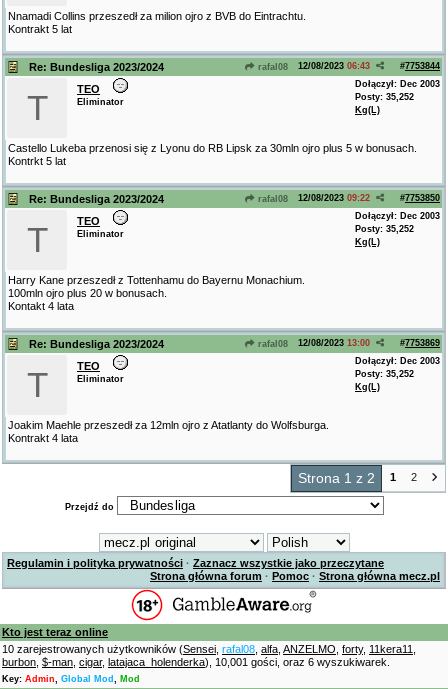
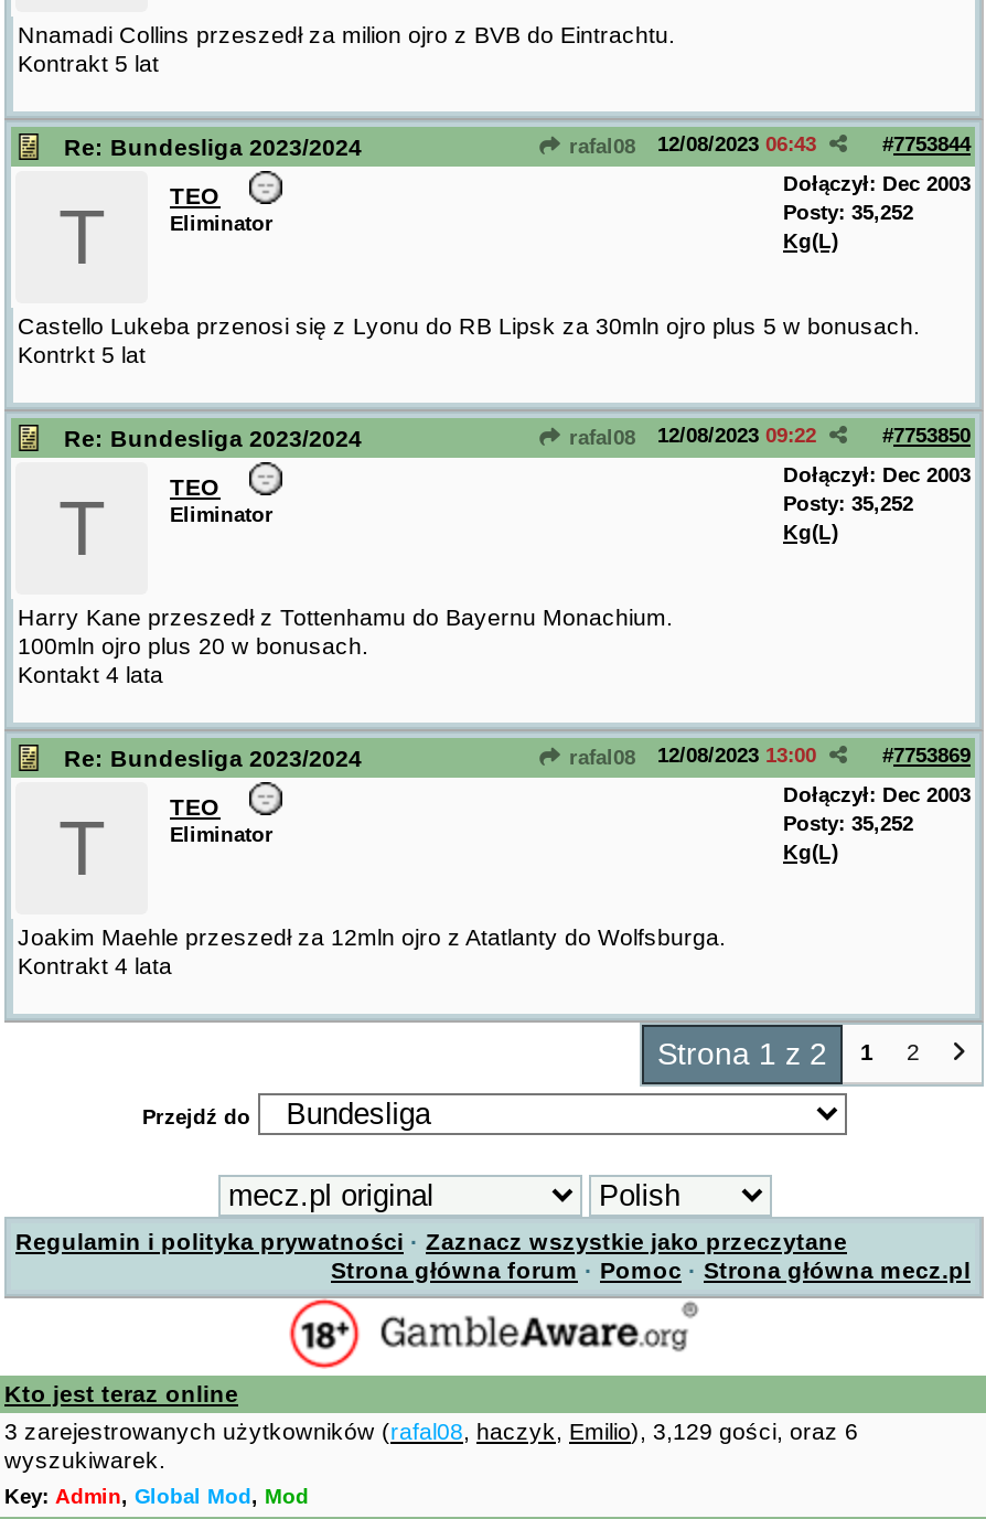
- 10 zarejestrowanych użytkowników (Sensei, rafal08, alfa, ANZELMO, forty, 11kera11,
- burbon, $-man, cigar, latajaca_holenderka), 10,001 gości, oraz 6 wyszukiwarek.
+ 3 zarejestrowanych użytkowników (rafal08, haczyk, Emilio), 3,129 gości, oraz 6
+ wyszukiwarek.
